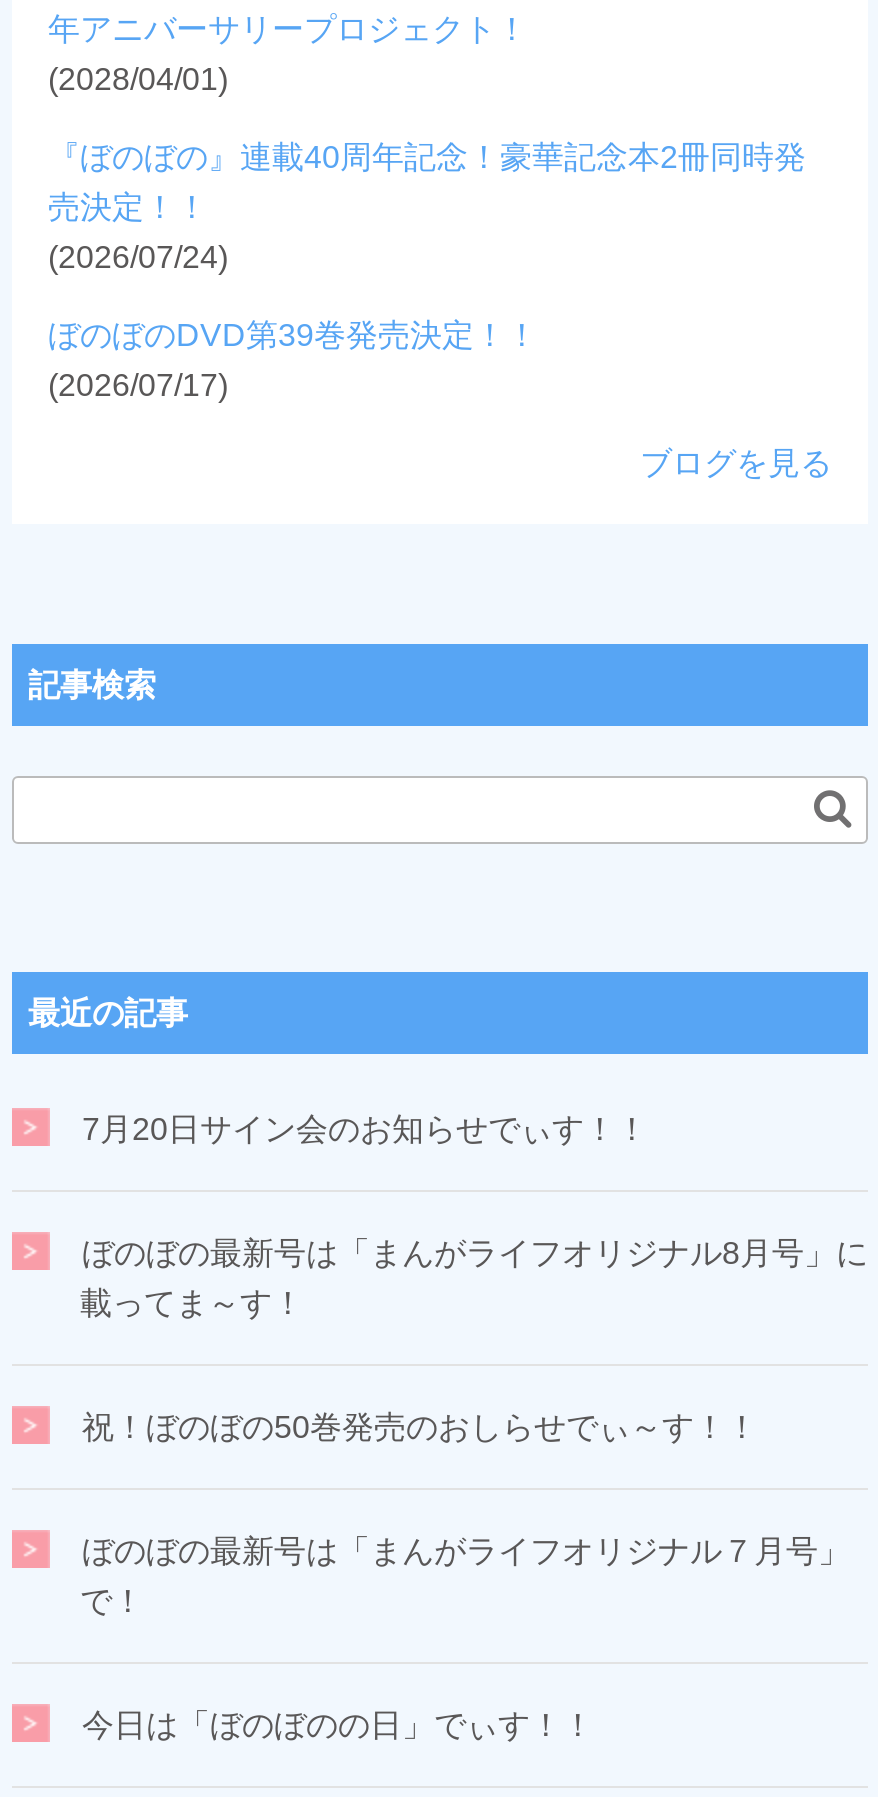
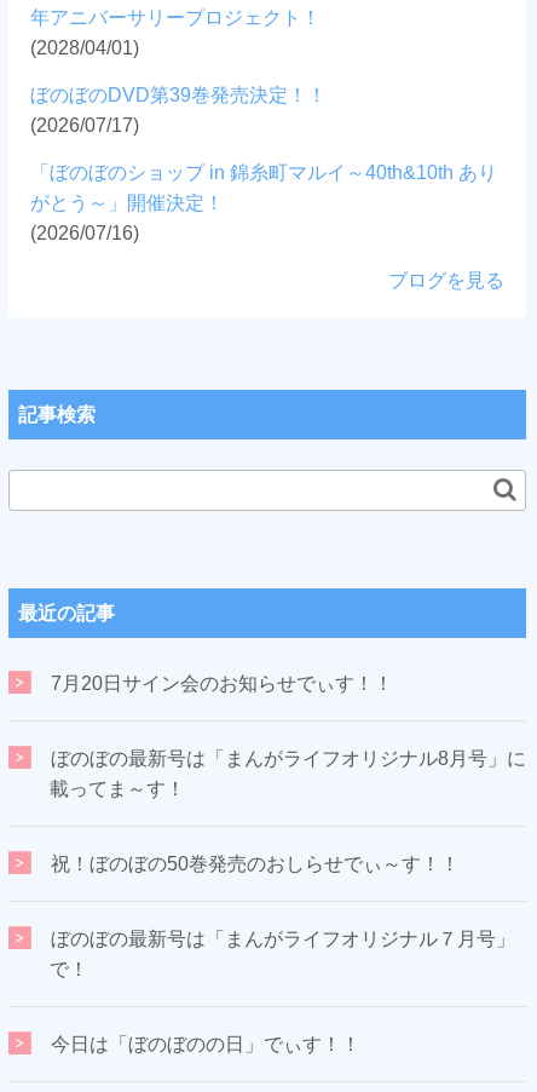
- 『ぼのぼの』連載40周年記念！豪華記念本2冊同時発
- 売決定！！
- (2026/07/24)

moved up: ぼのぼのDVD第39巻発売決定！！ | (2026/07/17)

+ 「ぼのぼのショップ in 錦糸町マルイ～40th&10th あり
+ がとう～」開催決定！
+ (2026/07/16)
